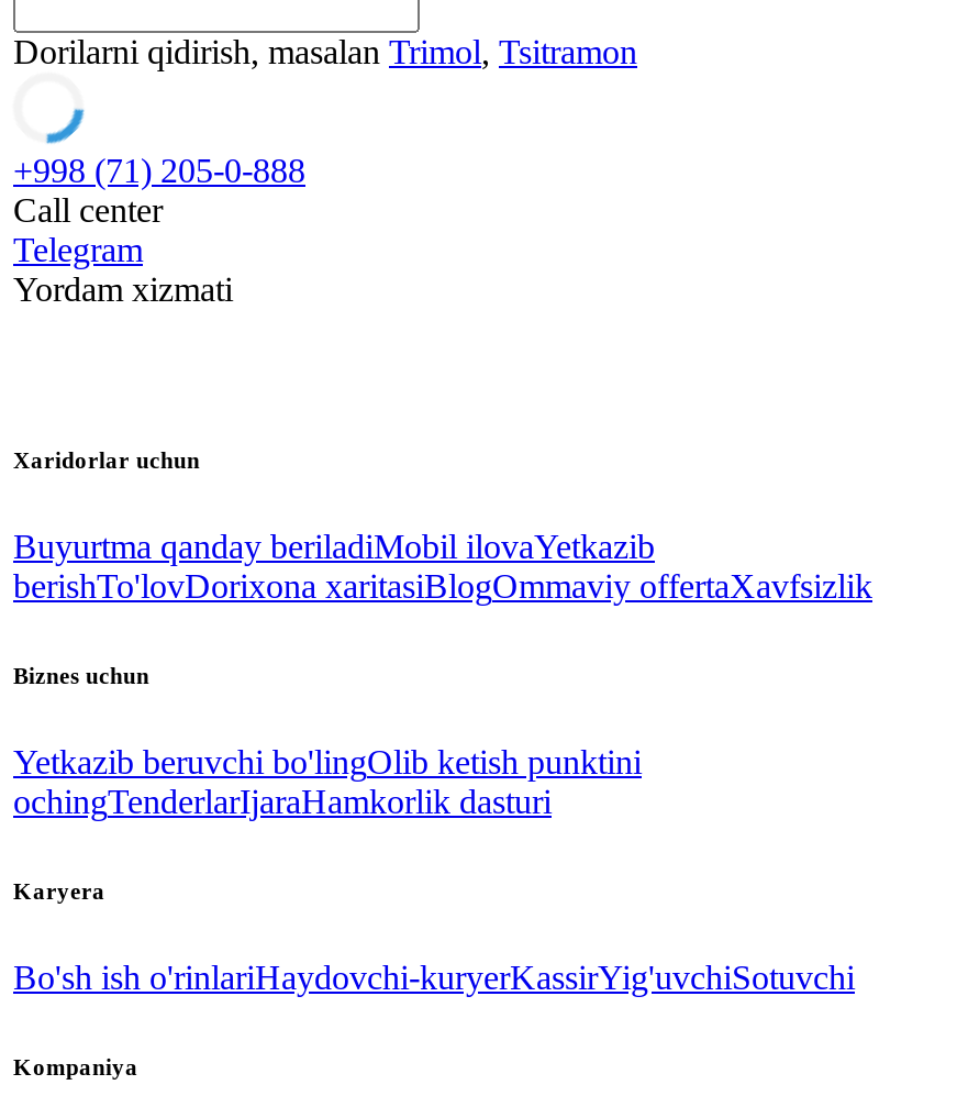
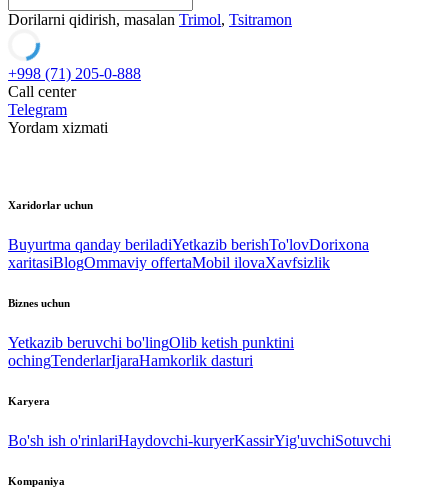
- Buyurtma qanday beriladiMobil ilovaYetkazib
- berishTo'lovDorixona xaritasiBlogOmmaviy offertaXavfsizlik
+ Buyurtma qanday beriladiYetkazib berishTo'lovDorixona
+ xaritasiBlogOmmaviy offertaMobil ilovaXavfsizlik
